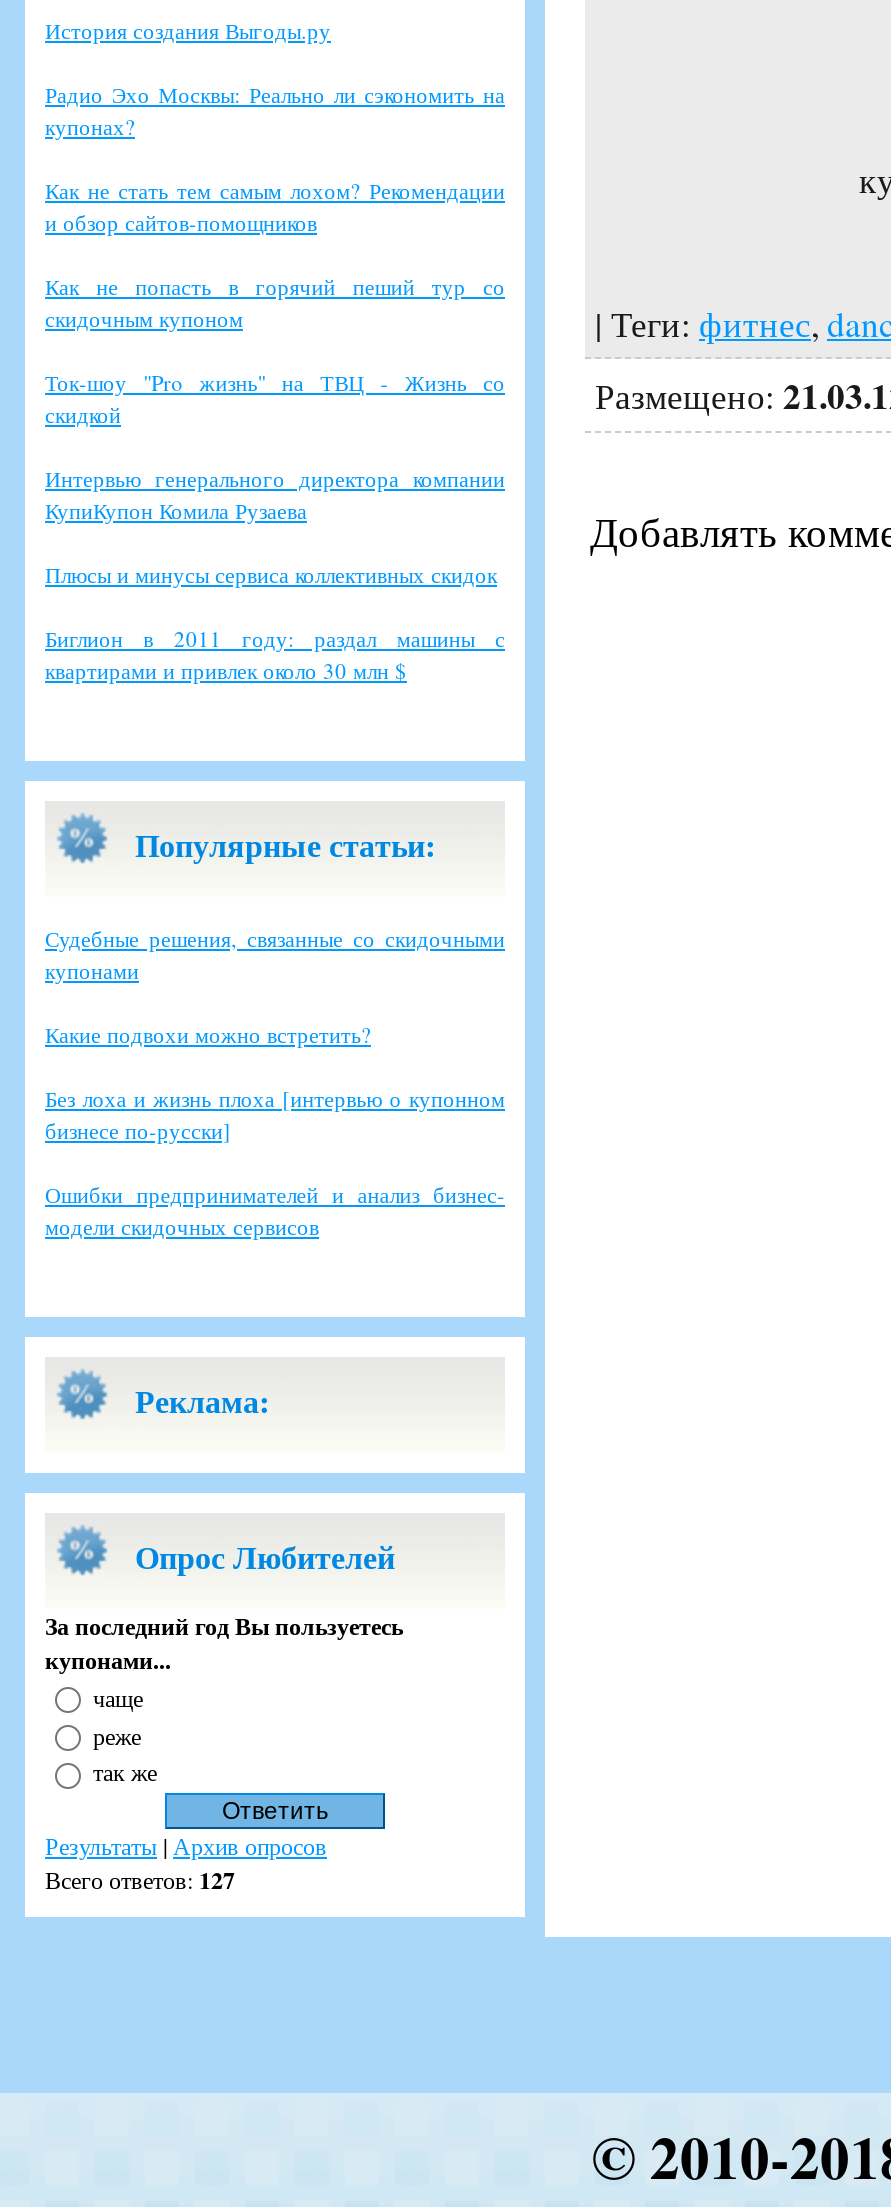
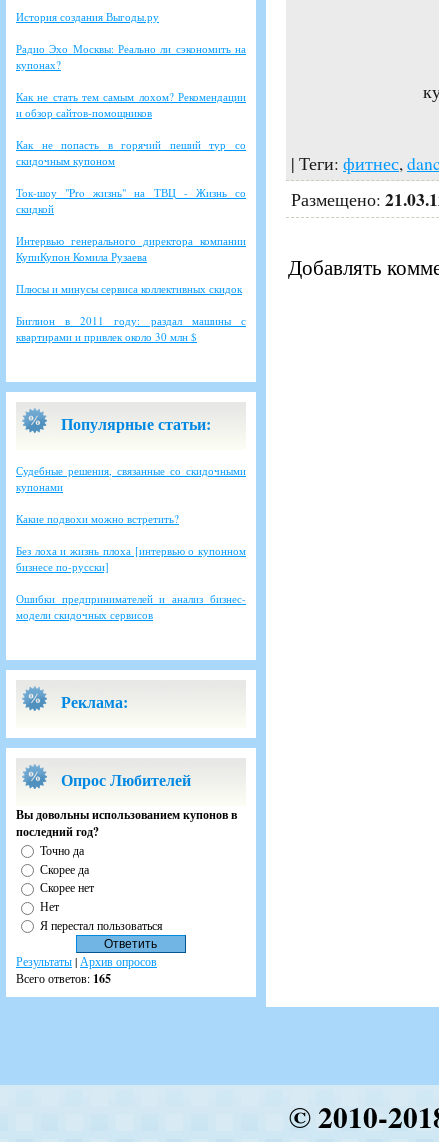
- За последний год Вы пользуетесь
- купонами...
- чаще
- реже
- так же
+ Вы довольны использованием купонов в
+ последний год?
+ Точно да
+ Скорее да
+ Скорее нет
+ Нет
+ Я перестал пользоваться

- Всего ответов: 127
+ Всего ответов: 165
